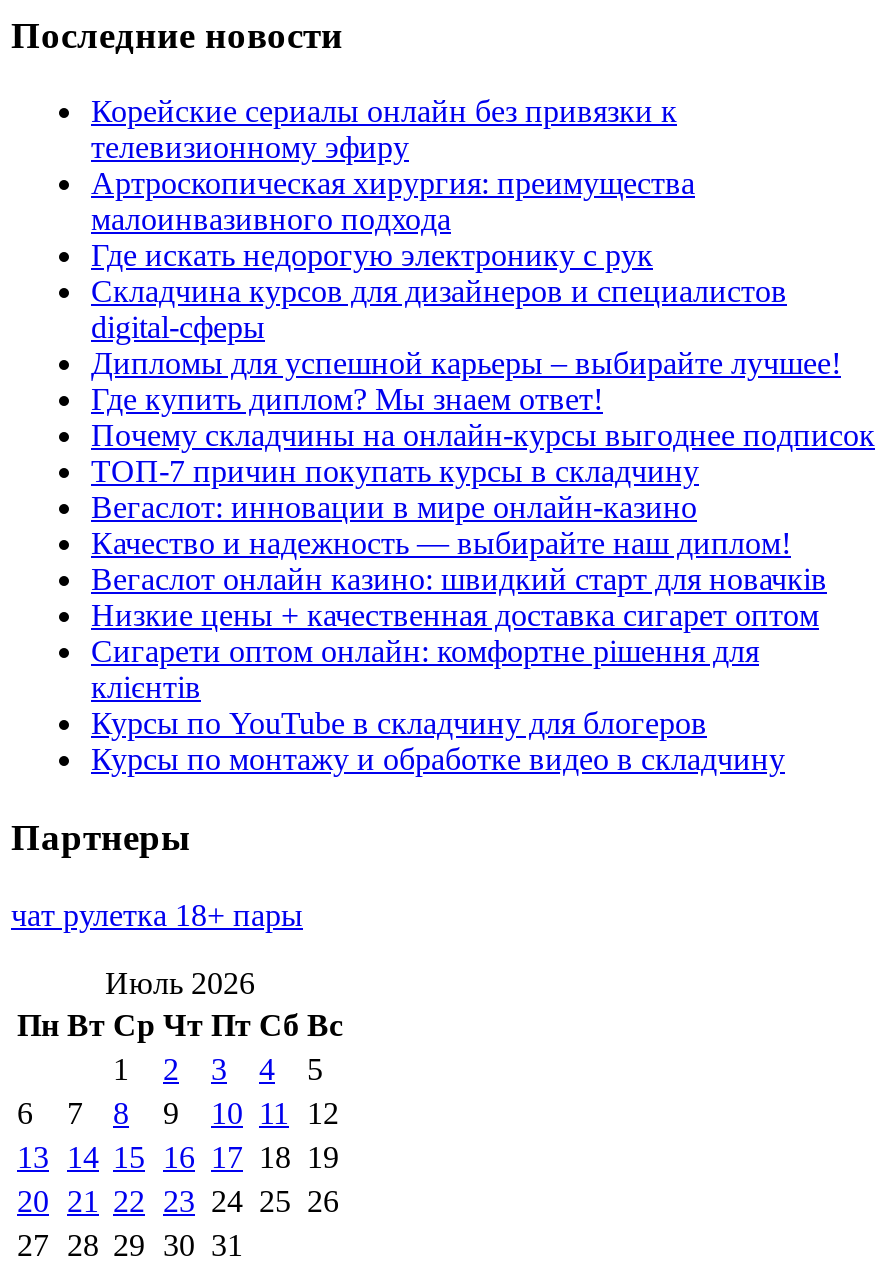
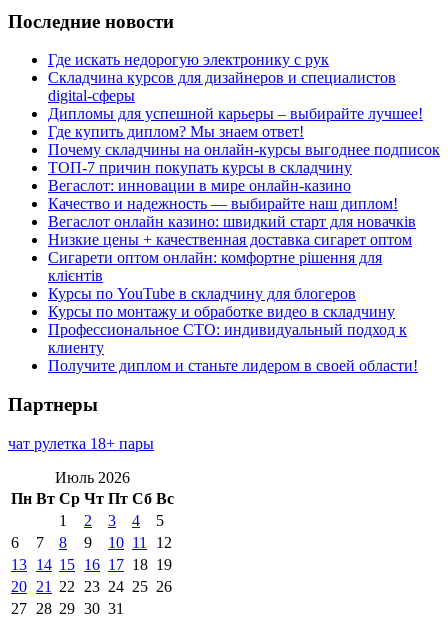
- Корейские сериалы онлайн без привязки к
- телевизионному эфиру
- Артроскопическая хирургия: преимущества
- малоинвазивного подхода

moved up: Где искать недорогую электронику с рук | Складчина курсов для дизайнеров и специалистов | Дипломы для успешной карьеры – выбирайте лучшее! | ... | Курсы по YouTube в складчину для блогеров | Курсы по монтажу и обработке видео в складчину

+ Профессиональное СТО: индивидуальный подход к
+ клиенту
+ Получите диплом и станьте лидером в своей области!
